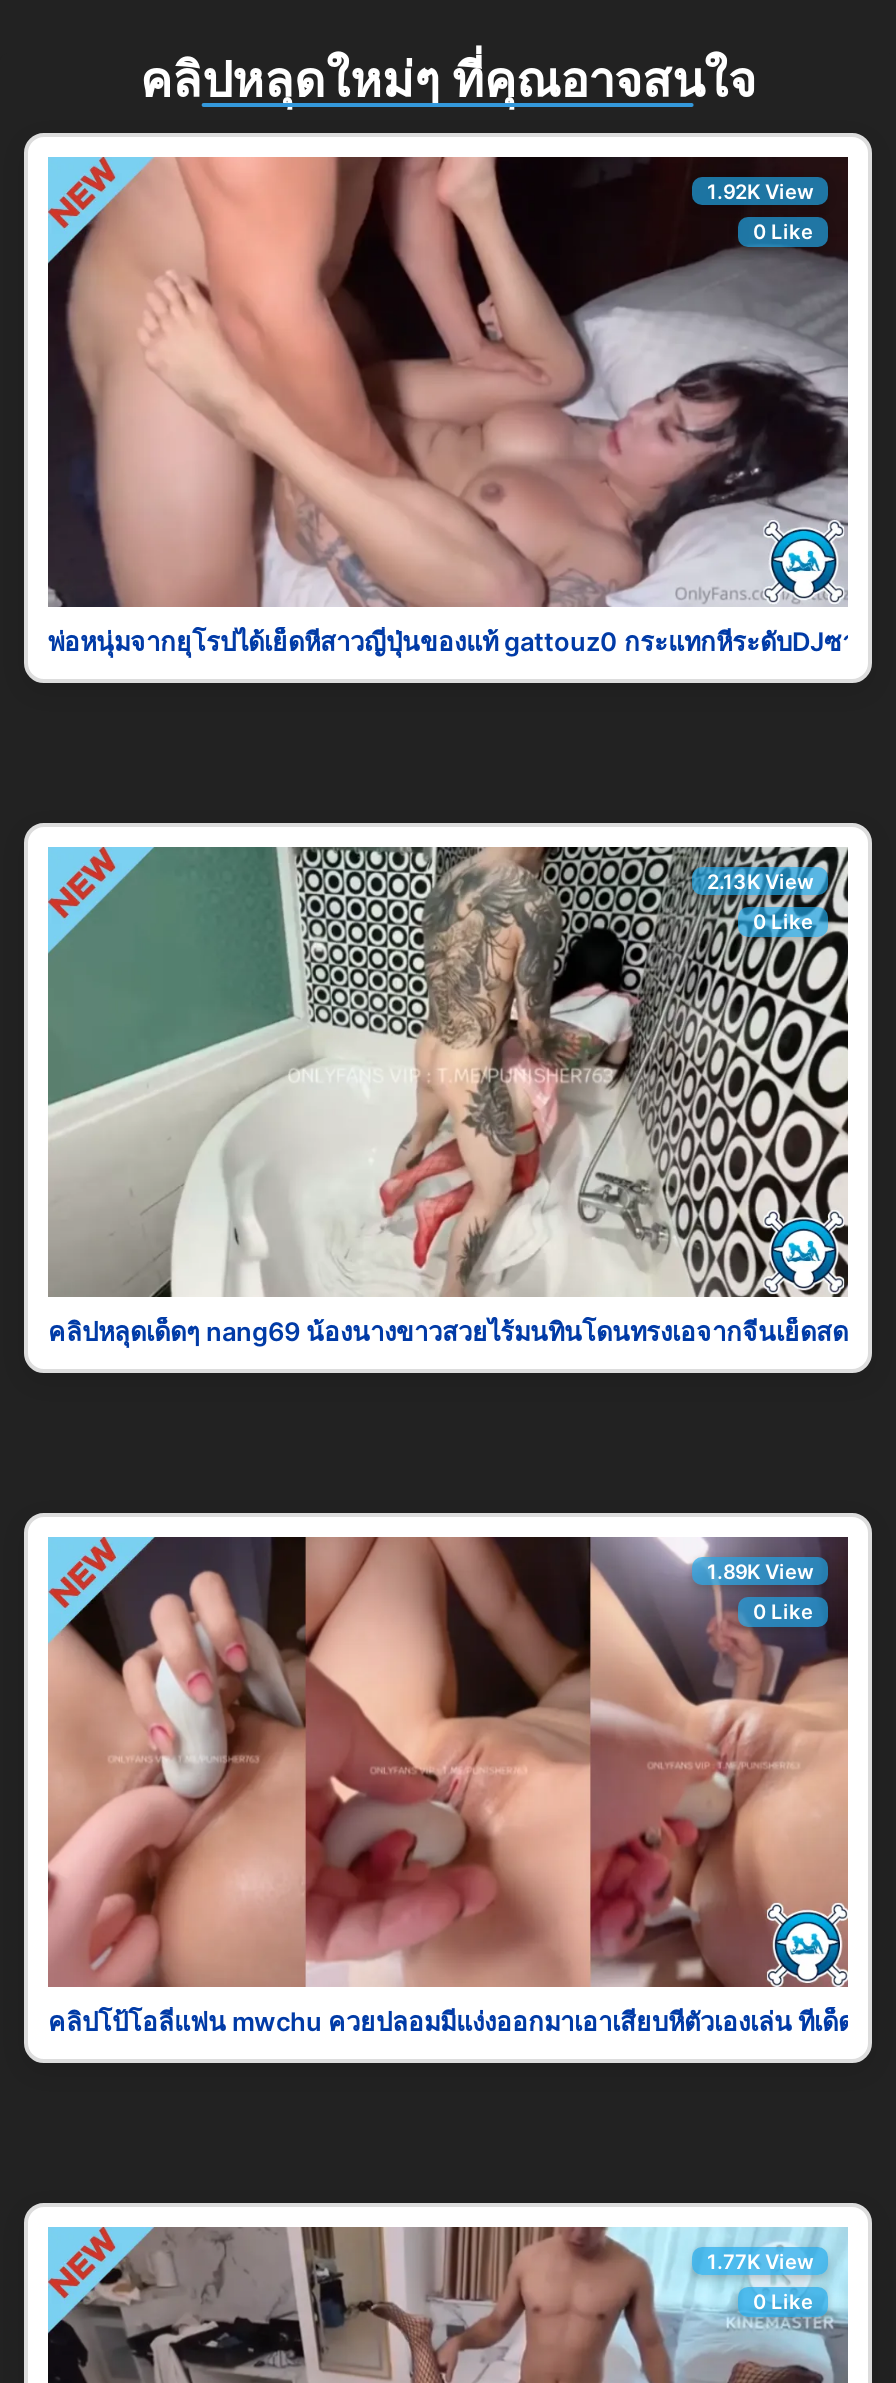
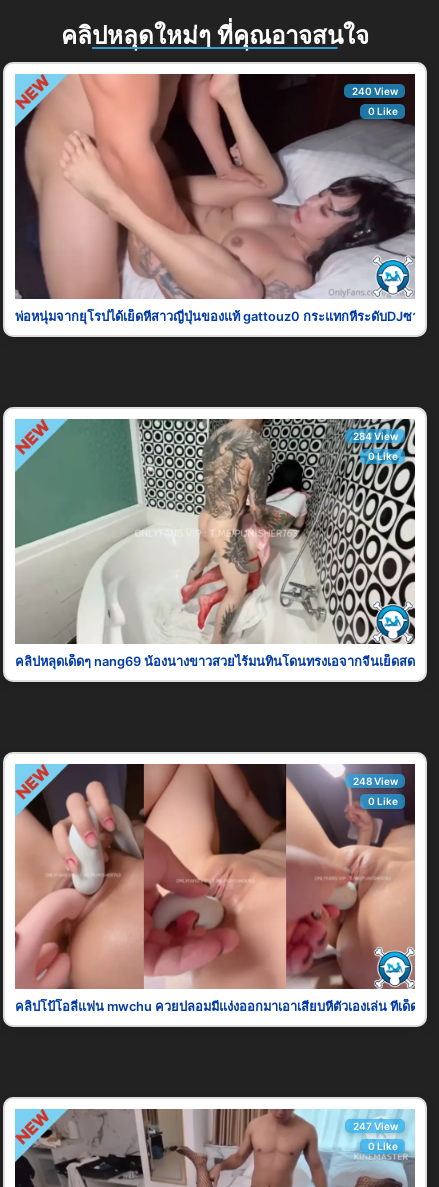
- 1.92K View
+ 240 View

- 2.13K View
+ 284 View

- 1.89K View
+ 248 View

- 1.77K View
+ 247 View
